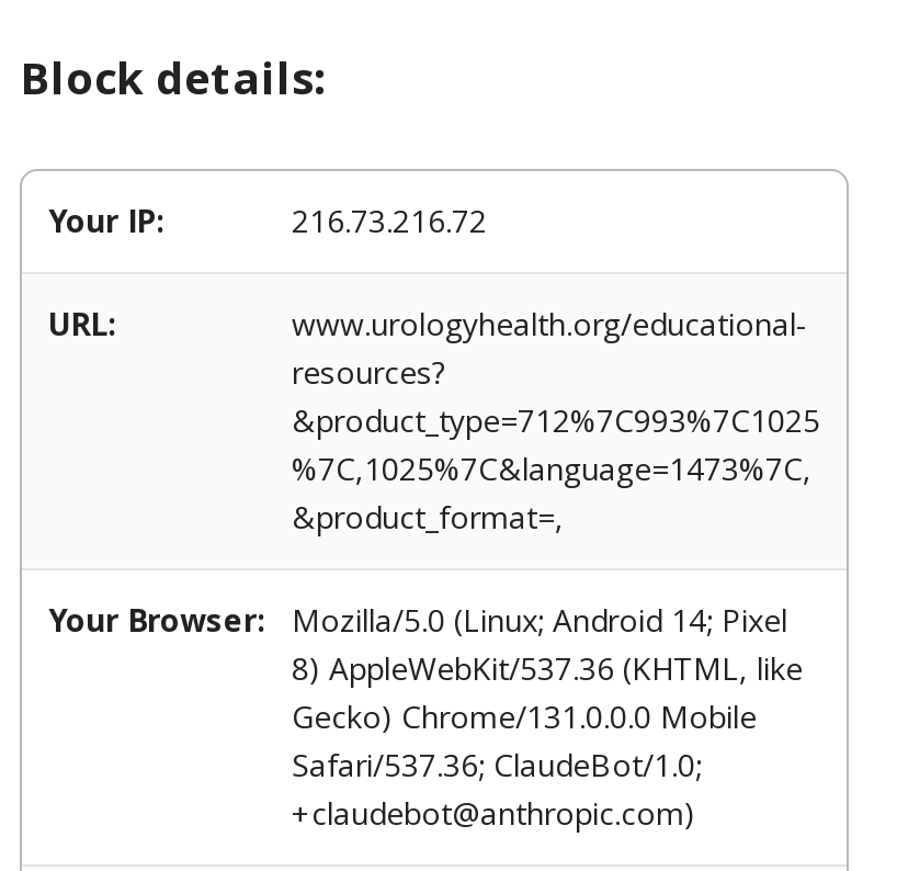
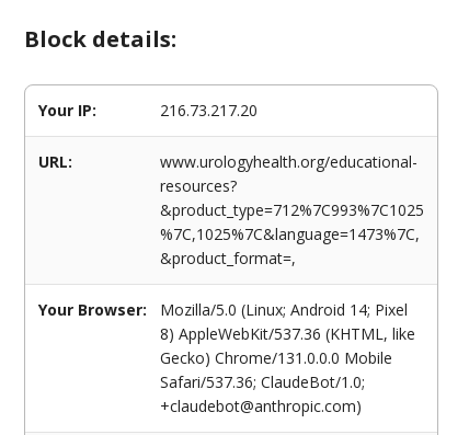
- 216.73.216.72
+ 216.73.217.20
